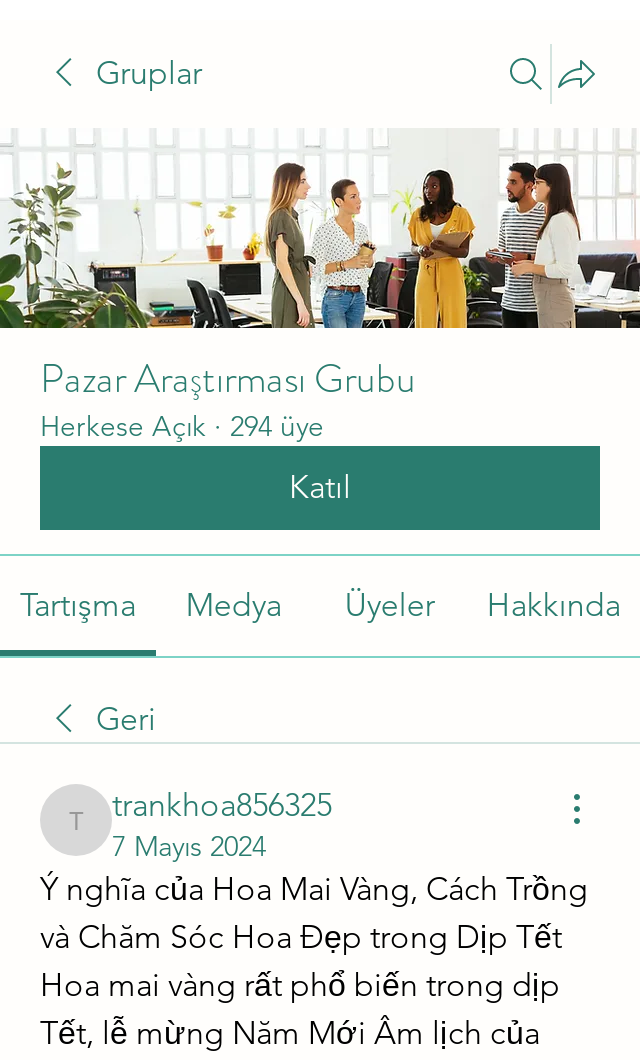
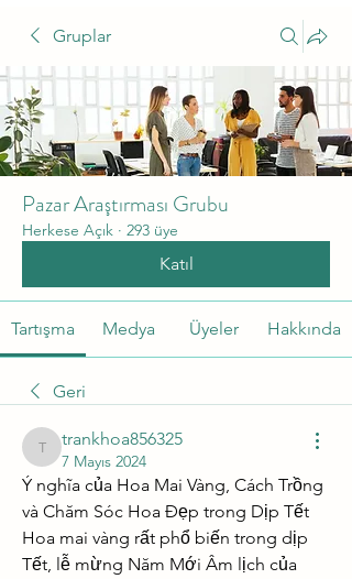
- Herkese Açık · 294 üye
+ Herkese Açık · 293 üye
